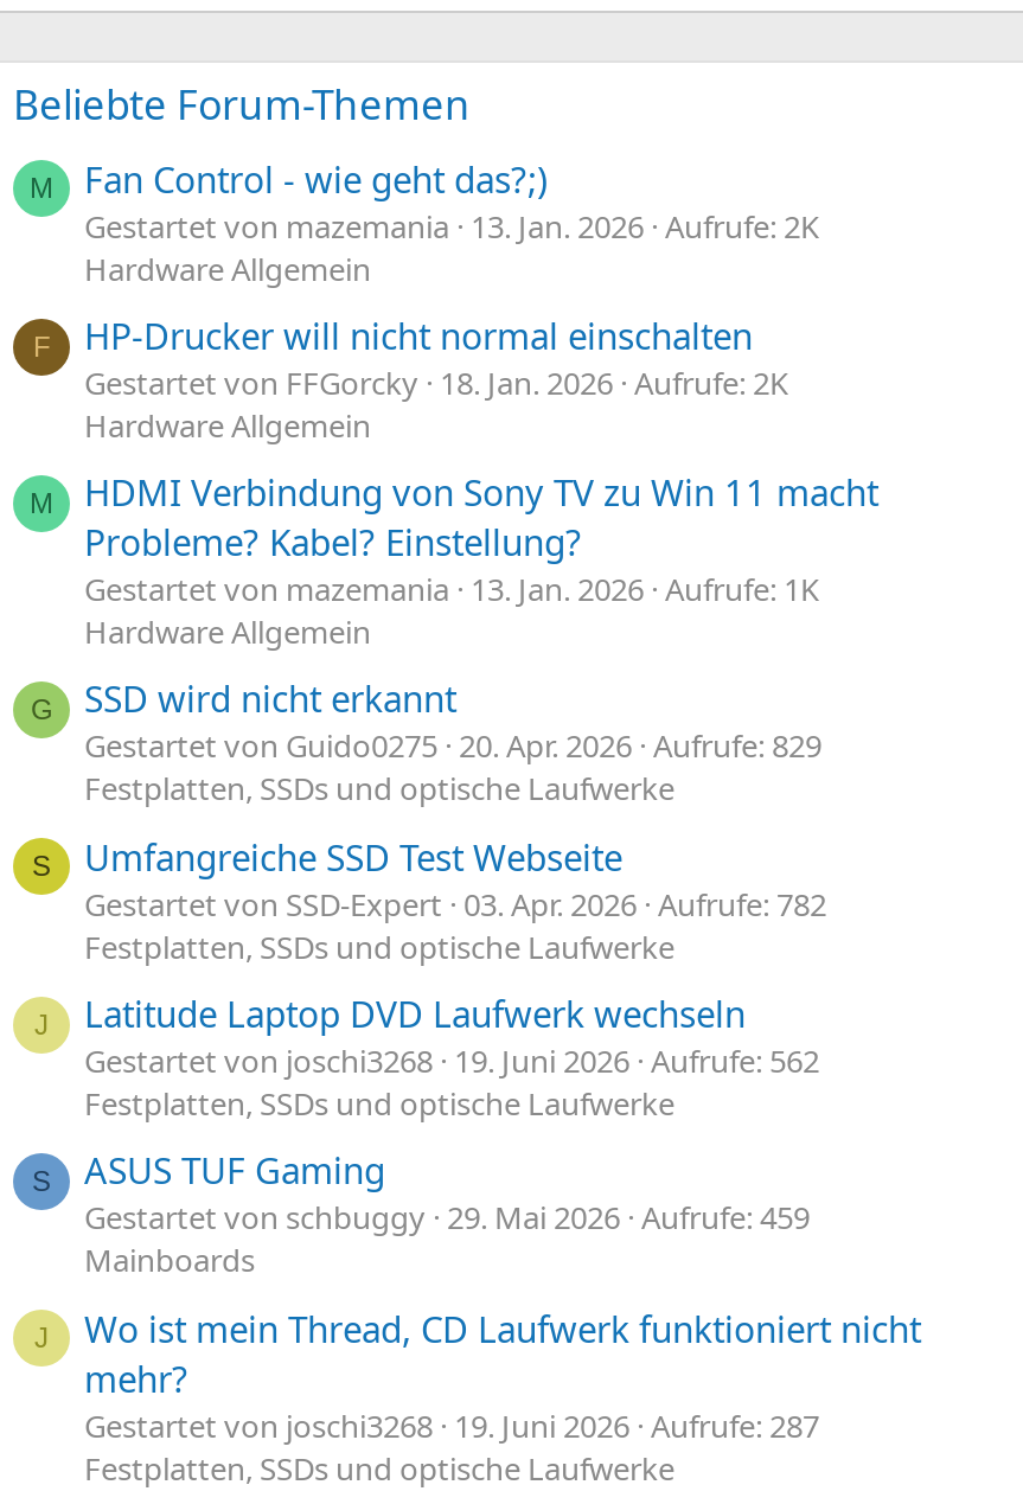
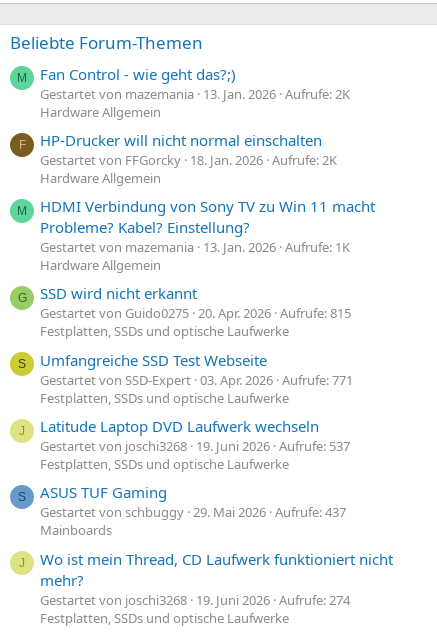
- Gestartet von Guido0275 20. Apr. 2026 Aufrufe: 829
+ Gestartet von Guido0275 20. Apr. 2026 Aufrufe: 815

- Gestartet von SSD-Expert 03. Apr. 2026 Aufrufe: 782
+ Gestartet von SSD-Expert 03. Apr. 2026 Aufrufe: 771

- Gestartet von joschi3268 19. Juni 2026 Aufrufe: 562
+ Gestartet von joschi3268 19. Juni 2026 Aufrufe: 537

- Gestartet von schbuggy 29. Mai 2026 Aufrufe: 459
+ Gestartet von schbuggy 29. Mai 2026 Aufrufe: 437

- Gestartet von joschi3268 19. Juni 2026 Aufrufe: 287
+ Gestartet von joschi3268 19. Juni 2026 Aufrufe: 274
